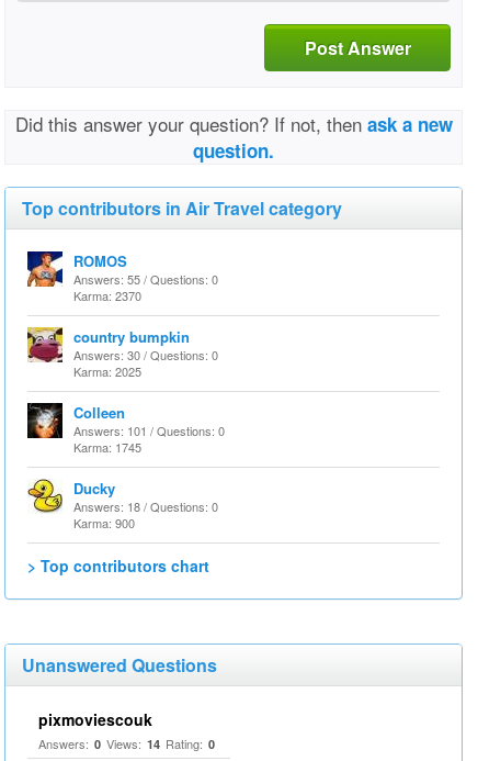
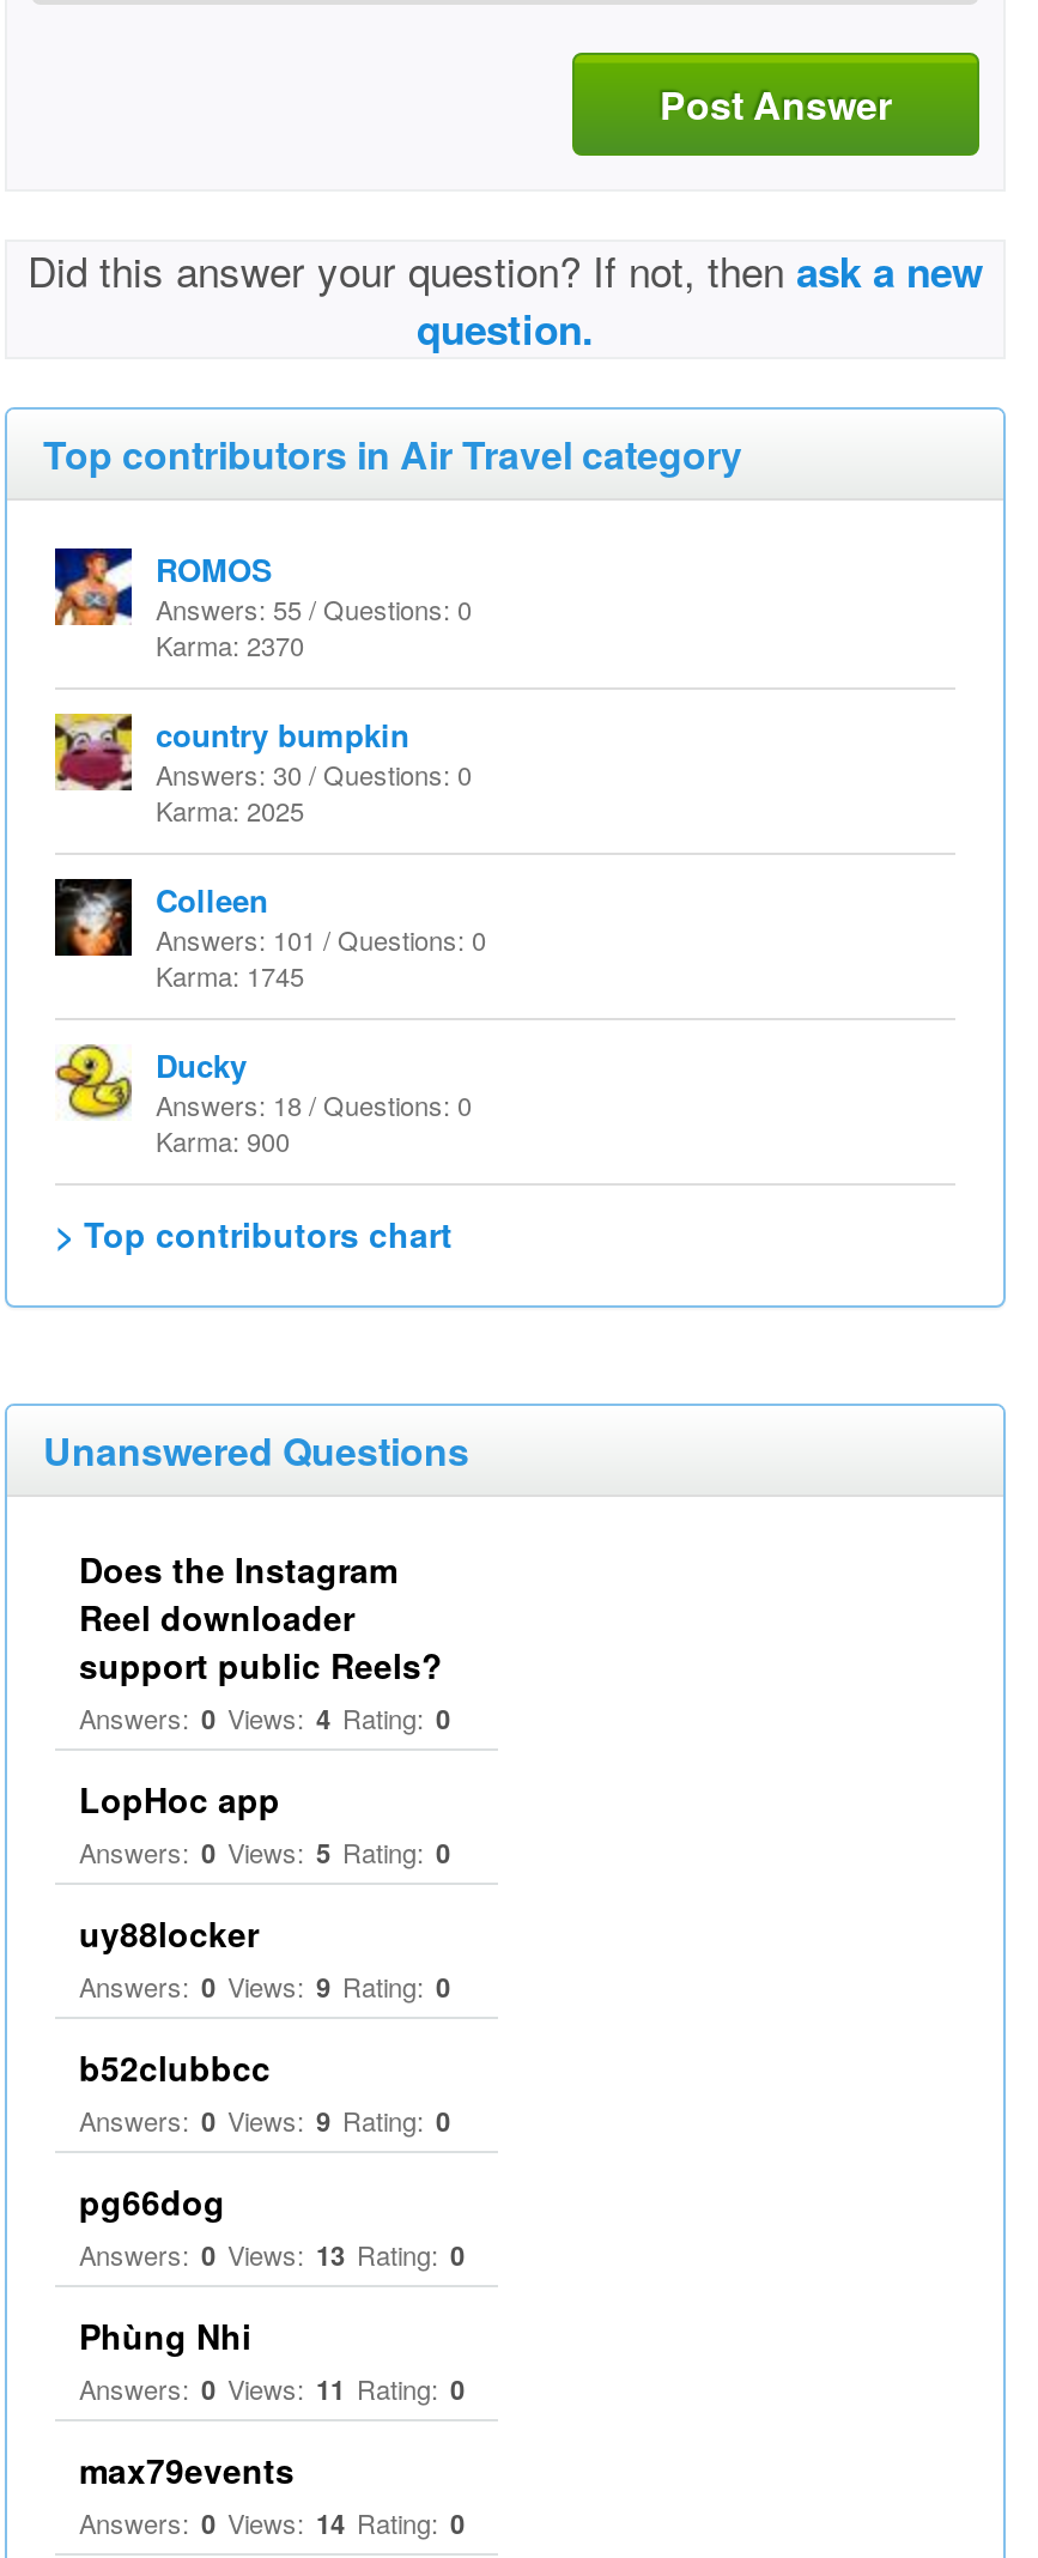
- pixmoviescouk
+ Does the Instagram
+ Reel downloader
+ support public Reels?
+ Answers: 0 Views: 4 Rating: 0
+ LopHoc app
+ Answers: 0 Views: 5 Rating: 0
+ uy88locker
+ Answers: 0 Views: 9 Rating: 0
+ b52clubbcc
+ Answers: 0 Views: 9 Rating: 0
+ pg66dog
+ Answers: 0 Views: 13 Rating: 0
+ Phùng Nhi
+ Answers: 0 Views: 11 Rating: 0
+ max79events
